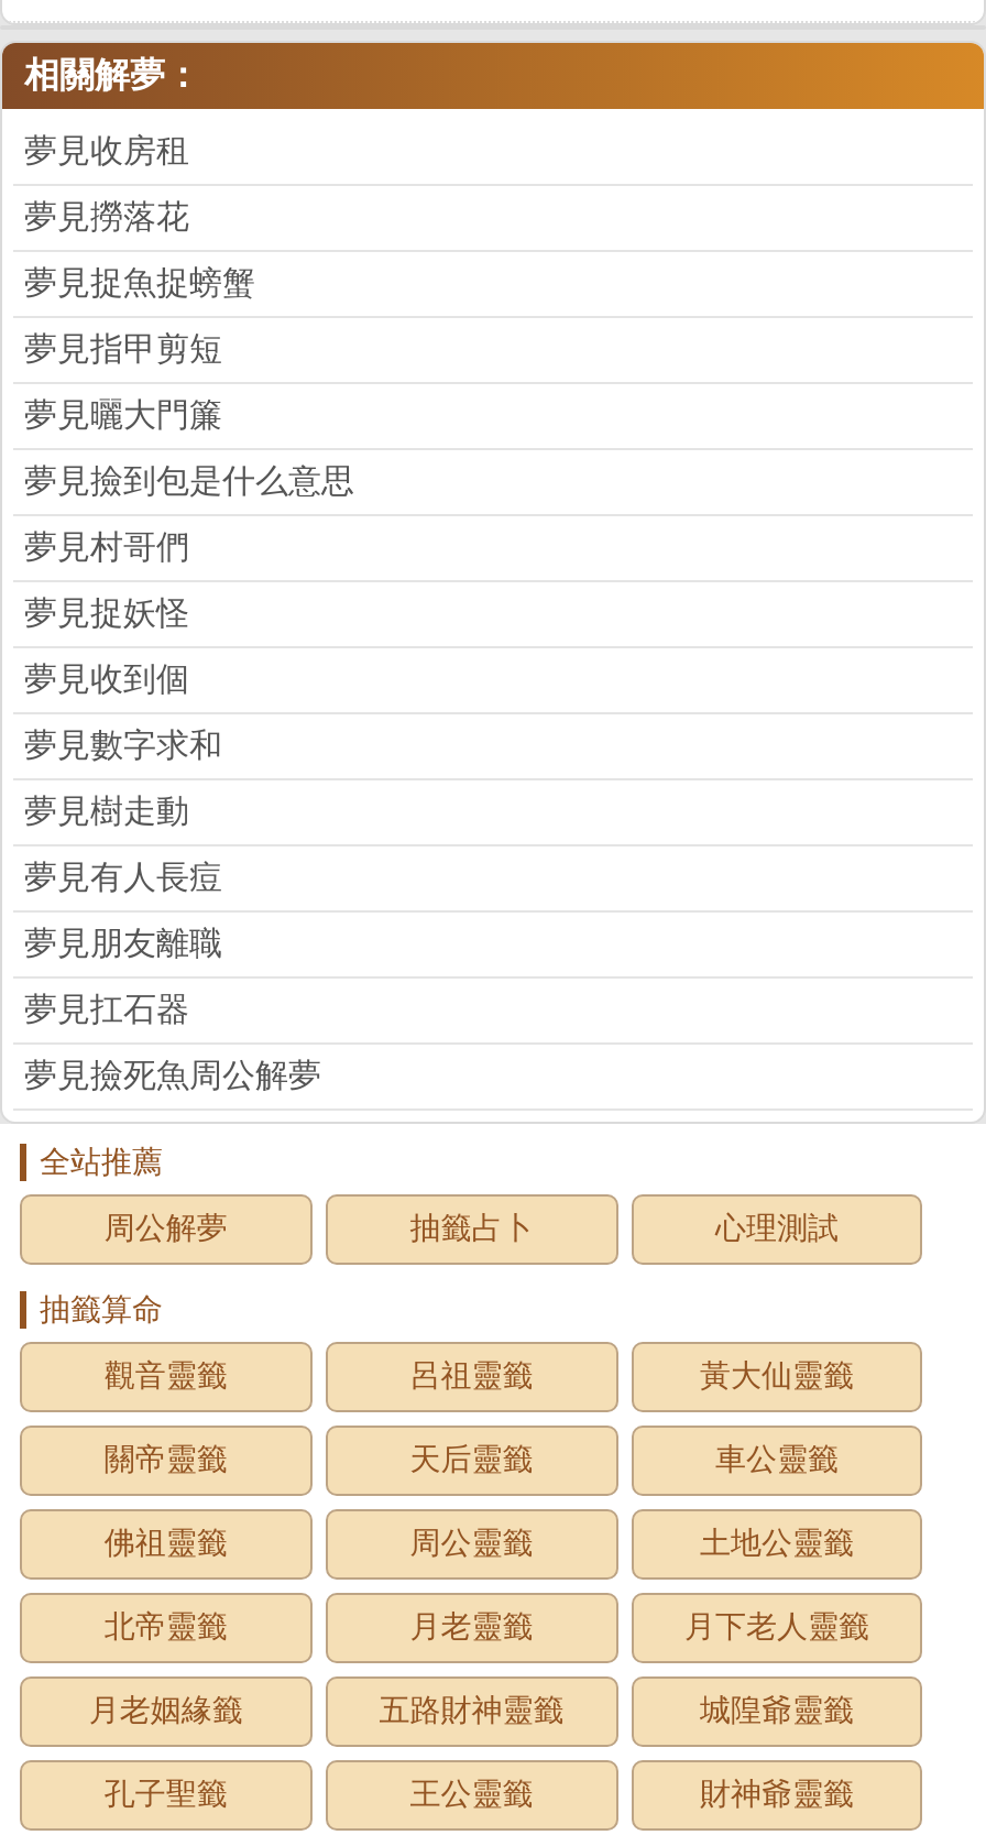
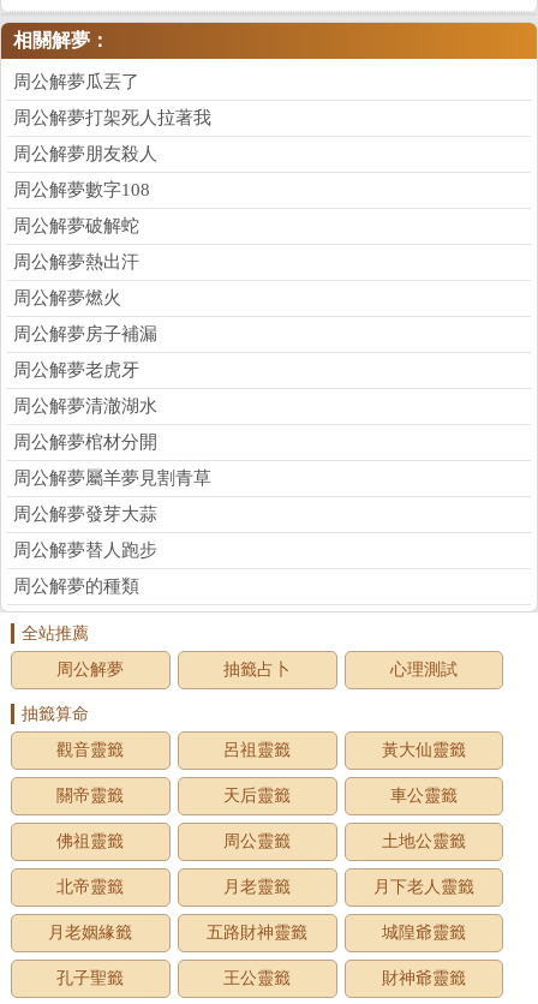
- 夢見收房租
+ 周公解夢瓜丟了

- 夢見撈落花
+ 周公解夢打架死人拉著我

- 夢見捉魚捉螃蟹
+ 周公解夢朋友殺人

- 夢見指甲剪短
+ 周公解夢數字108

- 夢見曬大門簾
+ 周公解夢破解蛇

- 夢見撿到包是什么意思
+ 周公解夢熱出汗

- 夢見村哥們
+ 周公解夢燃火

- 夢見捉妖怪
+ 周公解夢房子補漏

- 夢見收到個
+ 周公解夢老虎牙

- 夢見數字求和
+ 周公解夢清澈湖水

- 夢見樹走動
+ 周公解夢棺材分開

- 夢見有人長痘
+ 周公解夢屬羊夢見割青草

- 夢見朋友離職
+ 周公解夢發芽大蒜

- 夢見扛石器
+ 周公解夢替人跑步

- 夢見撿死魚周公解夢
+ 周公解夢的種類
